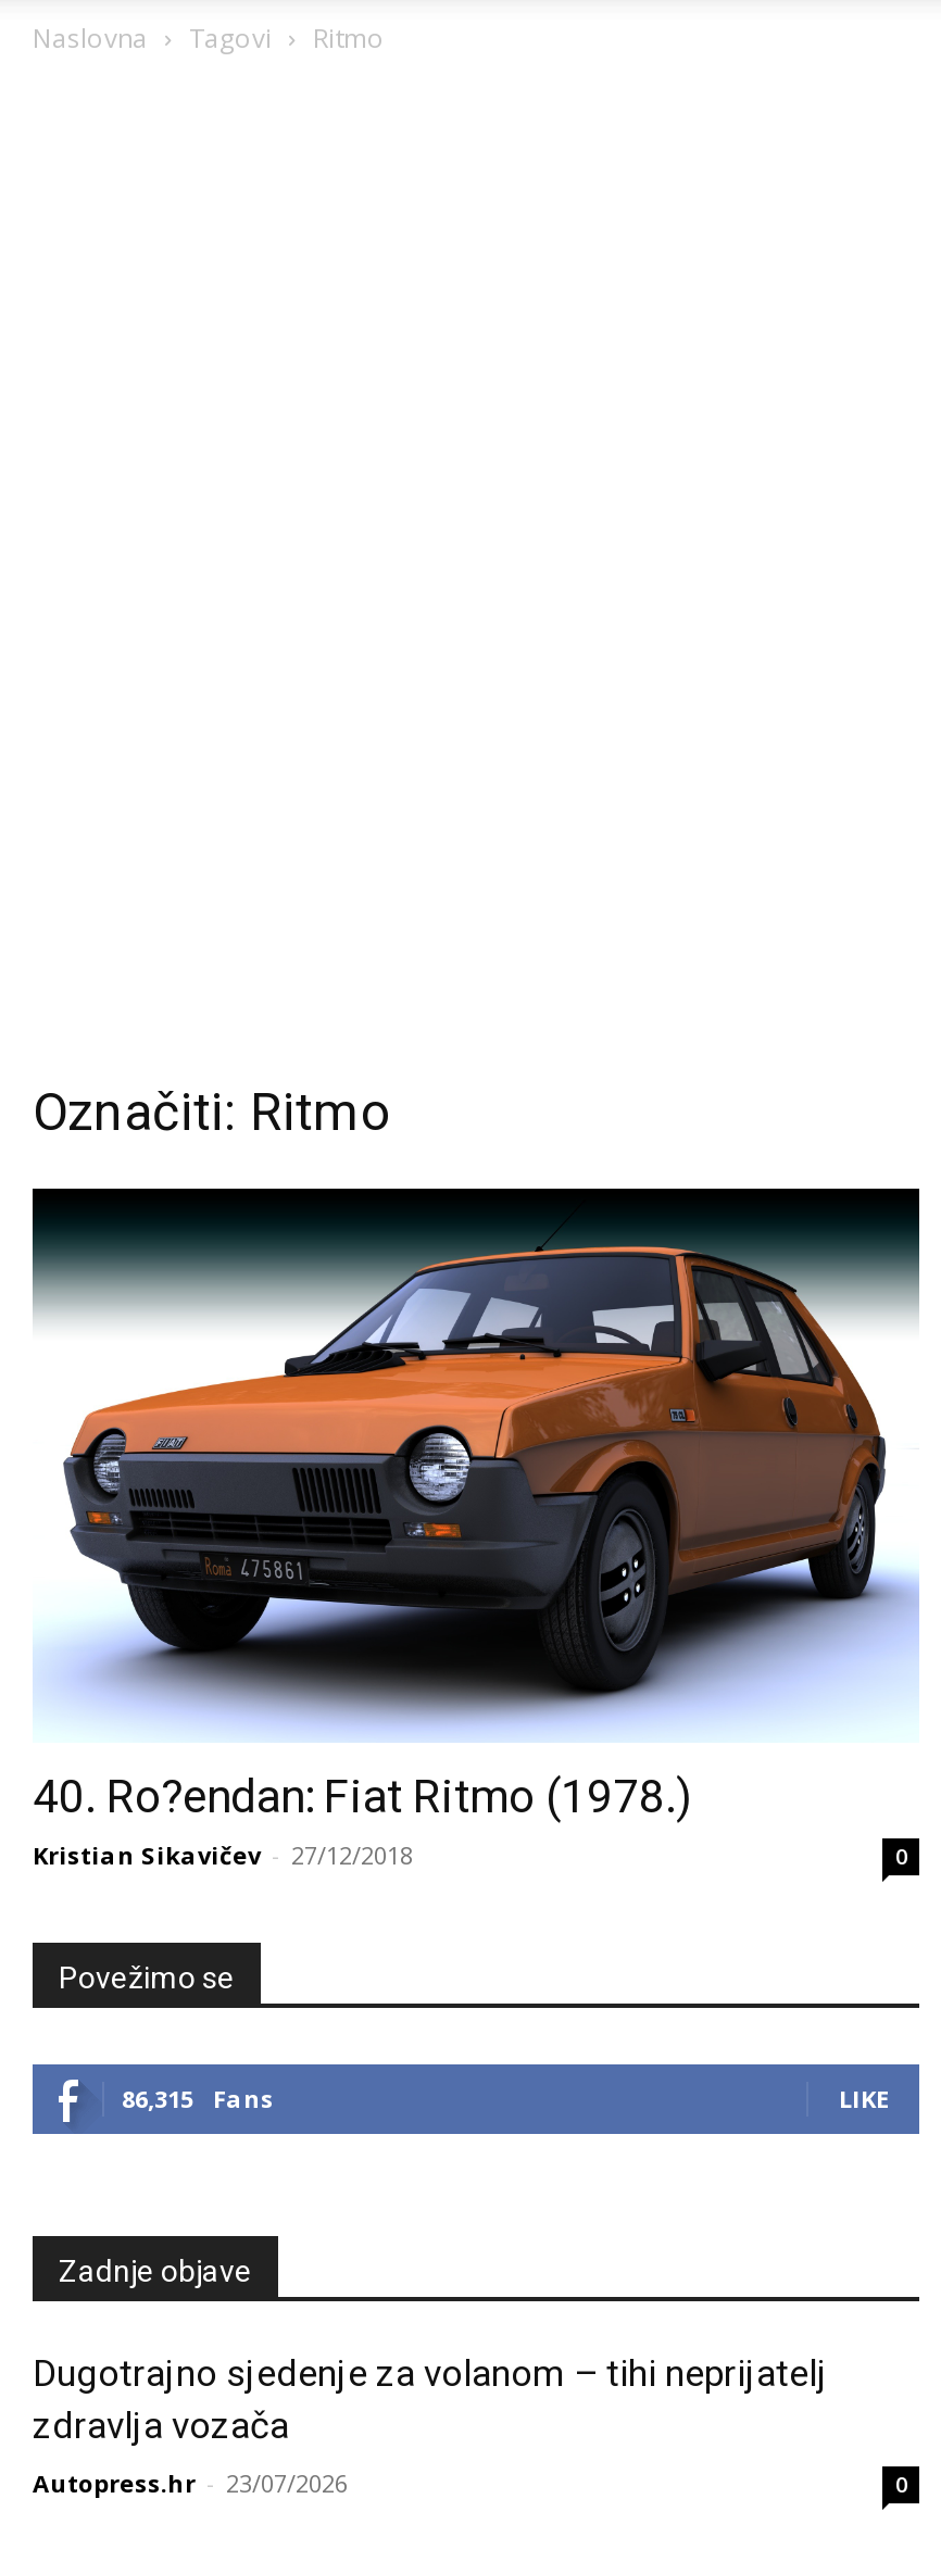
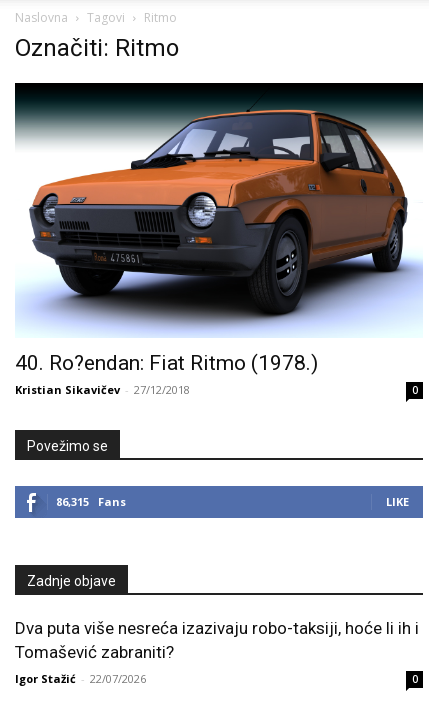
- Dugotrajno sjedenje za volanom – tihi neprijatelj
- zdravlja vozača
- Autopress.hr - 23/07/2026
+ Dva puta više nesreća izazivaju robo-taksiji, hoće li ih i
+ Tomašević zabraniti?
+ Igor Stažić - 22/07/2026
